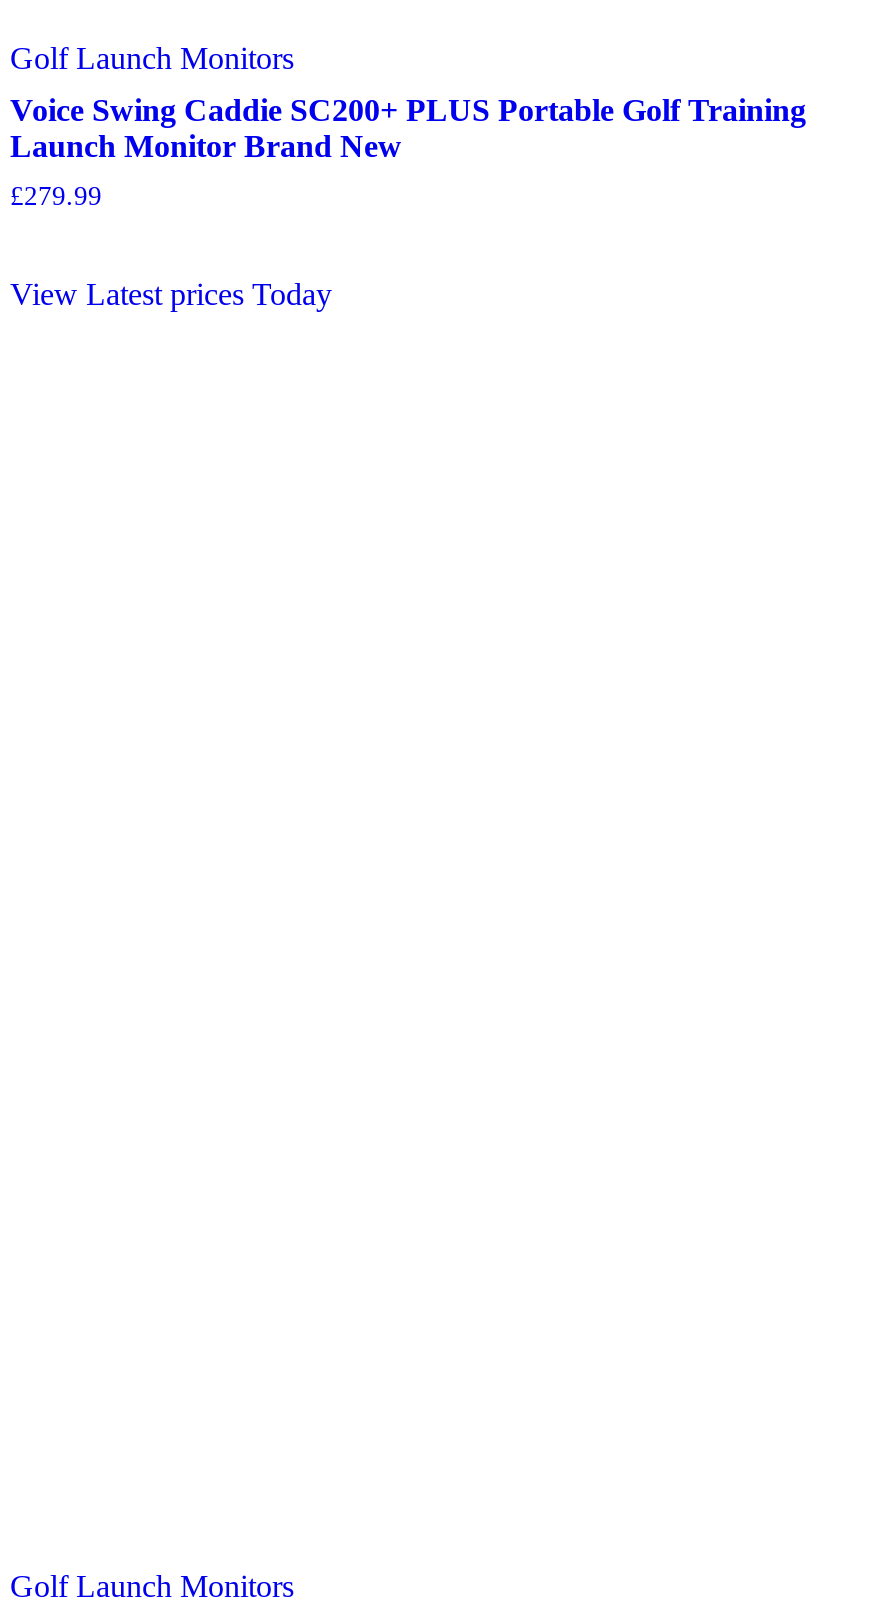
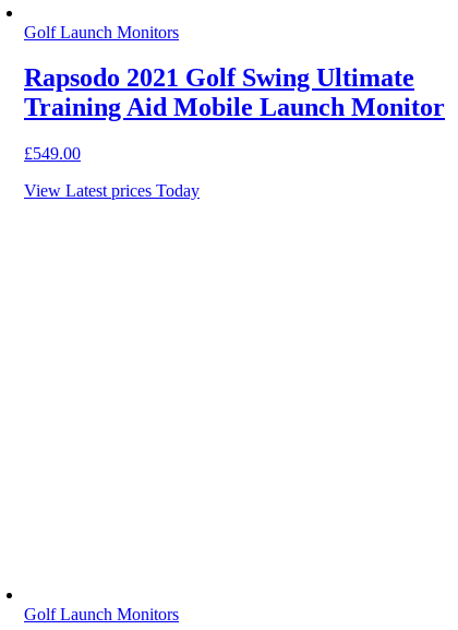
- Voice Swing Caddie SC200+ PLUS Portable Golf Training
- Launch Monitor Brand New
+ Rapsodo 2021 Golf Swing Ultimate
+ Training Aid Mobile Launch Monitor

- £279.99
+ £549.00

moved down: View Latest prices Today
